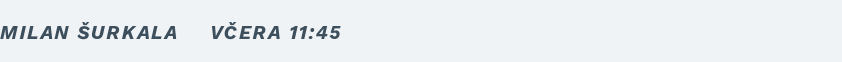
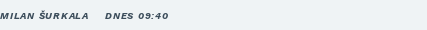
- MILAN ŠURKALA VČERA 11:45
+ MILAN ŠURKALA DNES 09:40
